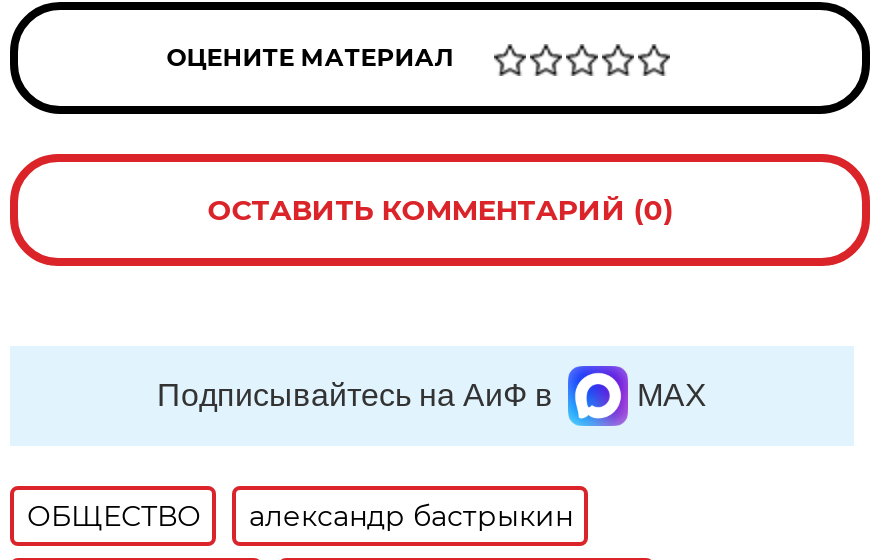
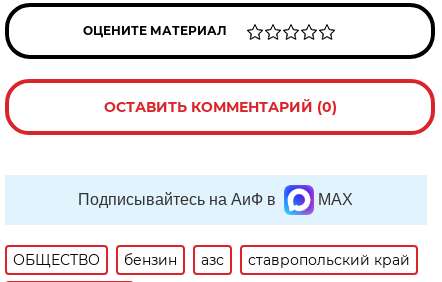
- александр бастрыкин
+ бензин
+ азс
+ ставропольский край
